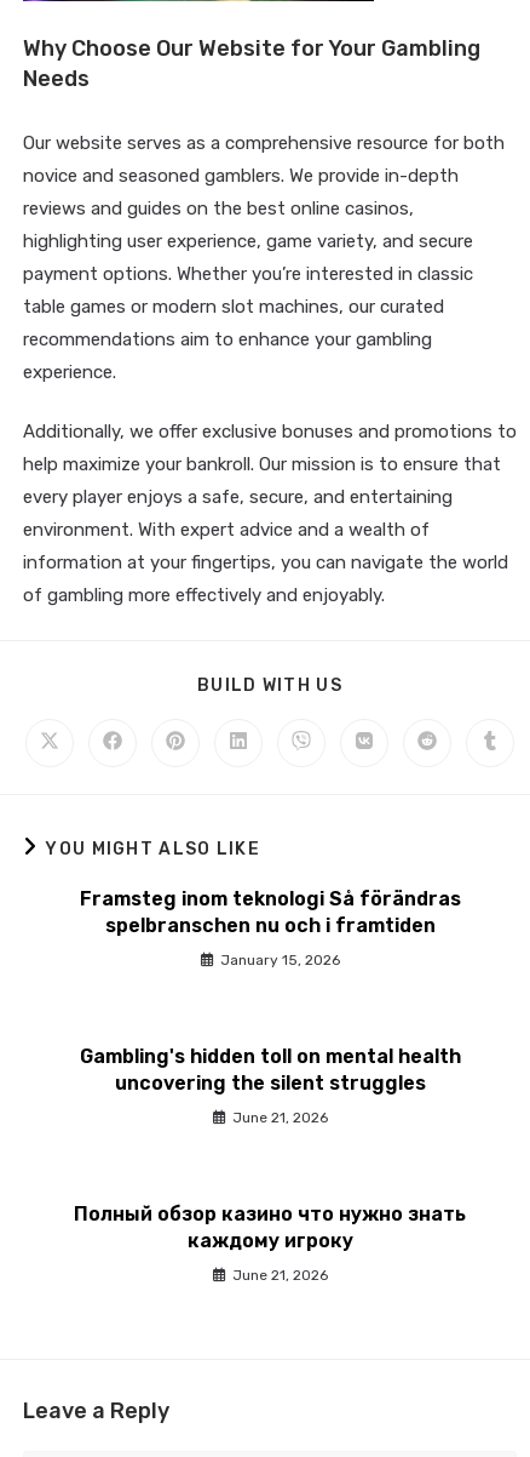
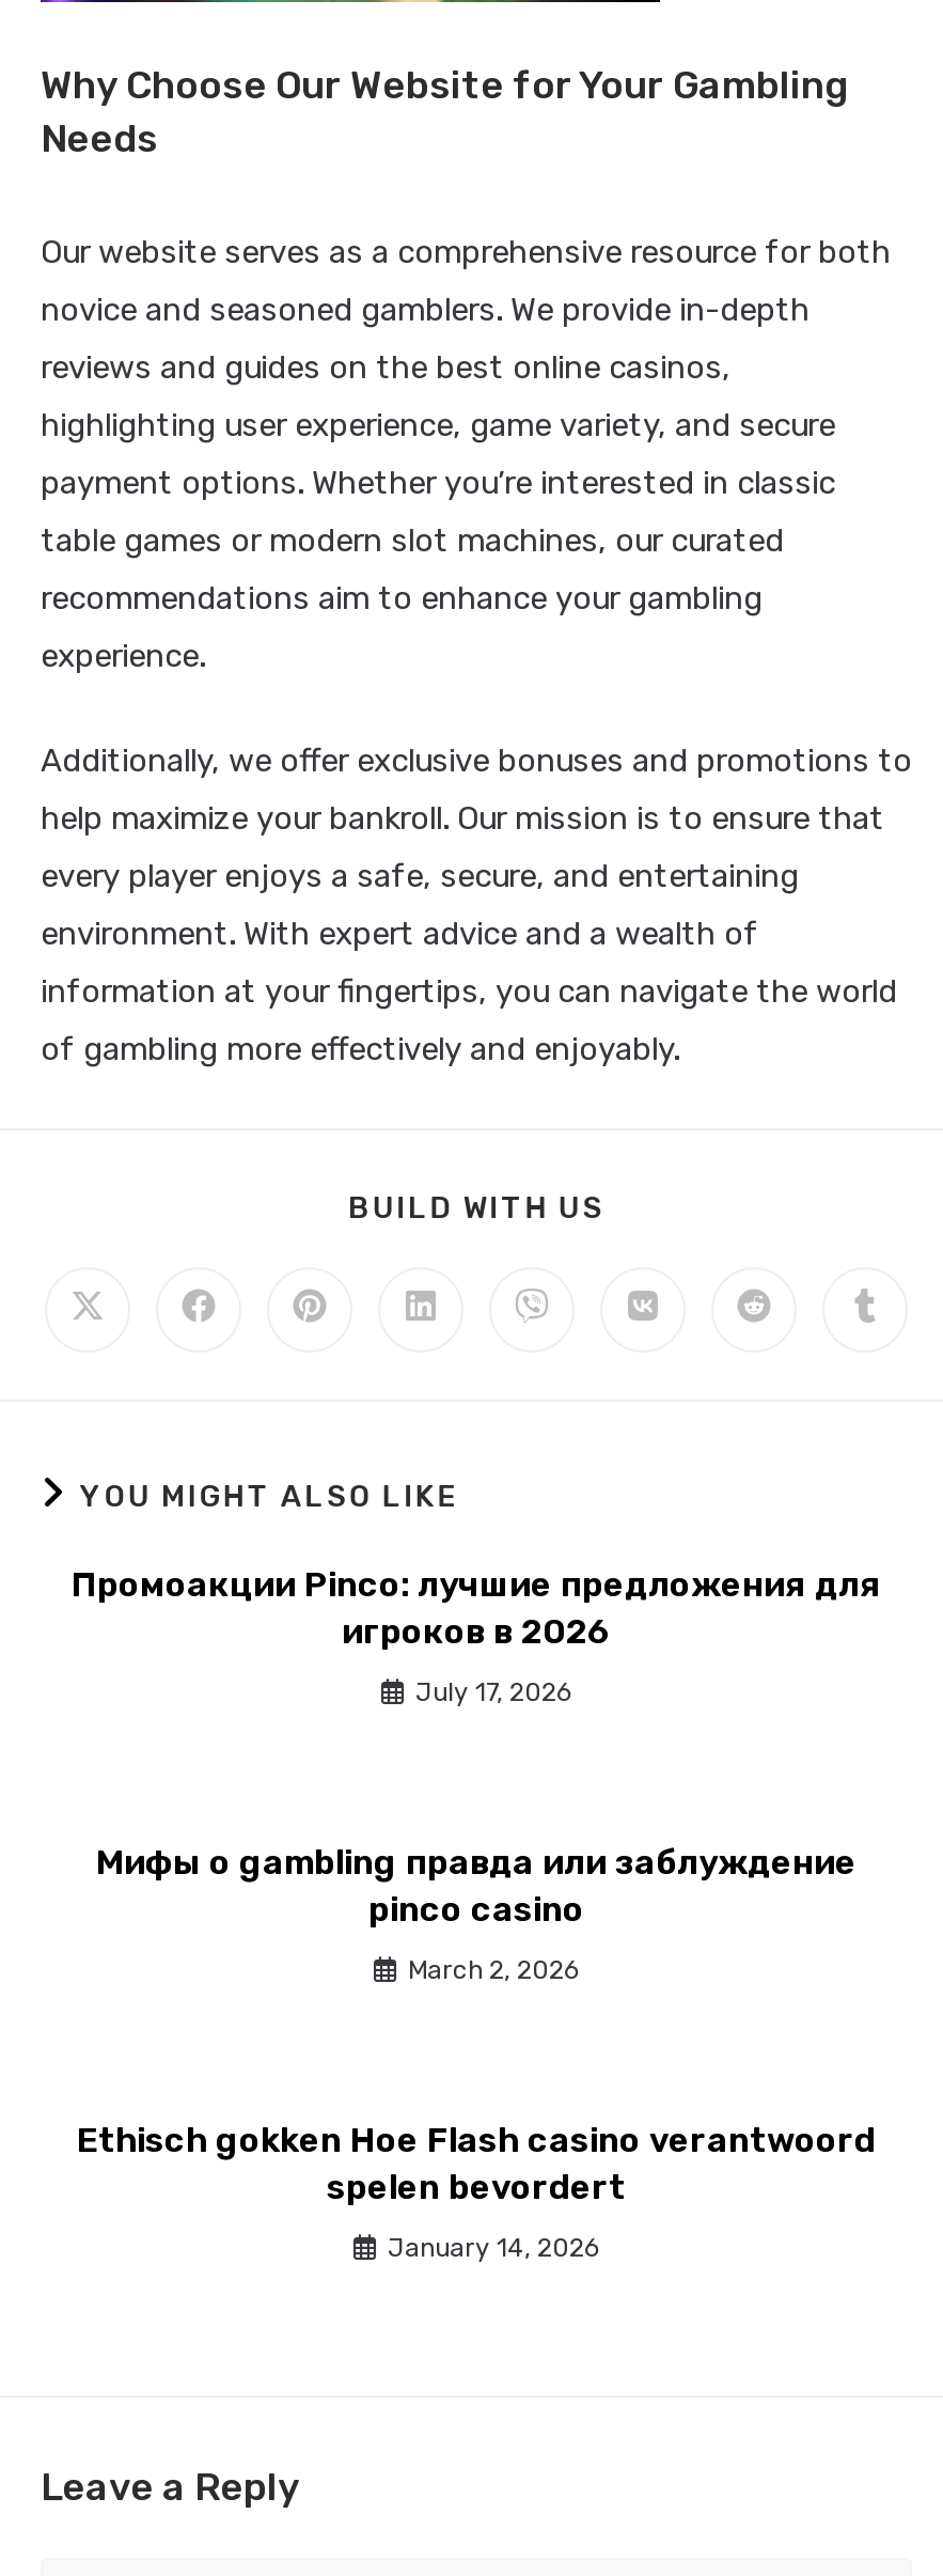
- Framsteg inom teknologi Så förändras
- spelbranschen nu och i framtiden
+ Промоакции Pinco: лучшие предложения для
+ игроков в 2026

- January 15, 2026
+ July 17, 2026

- Gambling's hidden toll on mental health
- uncovering the silent struggles
+ Мифы о gambling правда или заблуждение
+ pinco casino

- June 21, 2026
+ March 2, 2026

- Полный обзор казино что нужно знать
- каждому игроку
+ Ethisch gokken Hoe Flash casino verantwoord
+ spelen bevordert

- June 21, 2026
+ January 14, 2026
